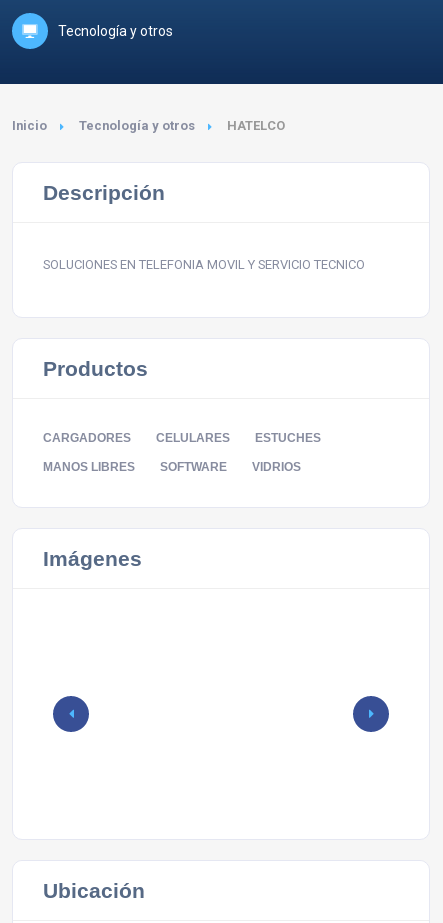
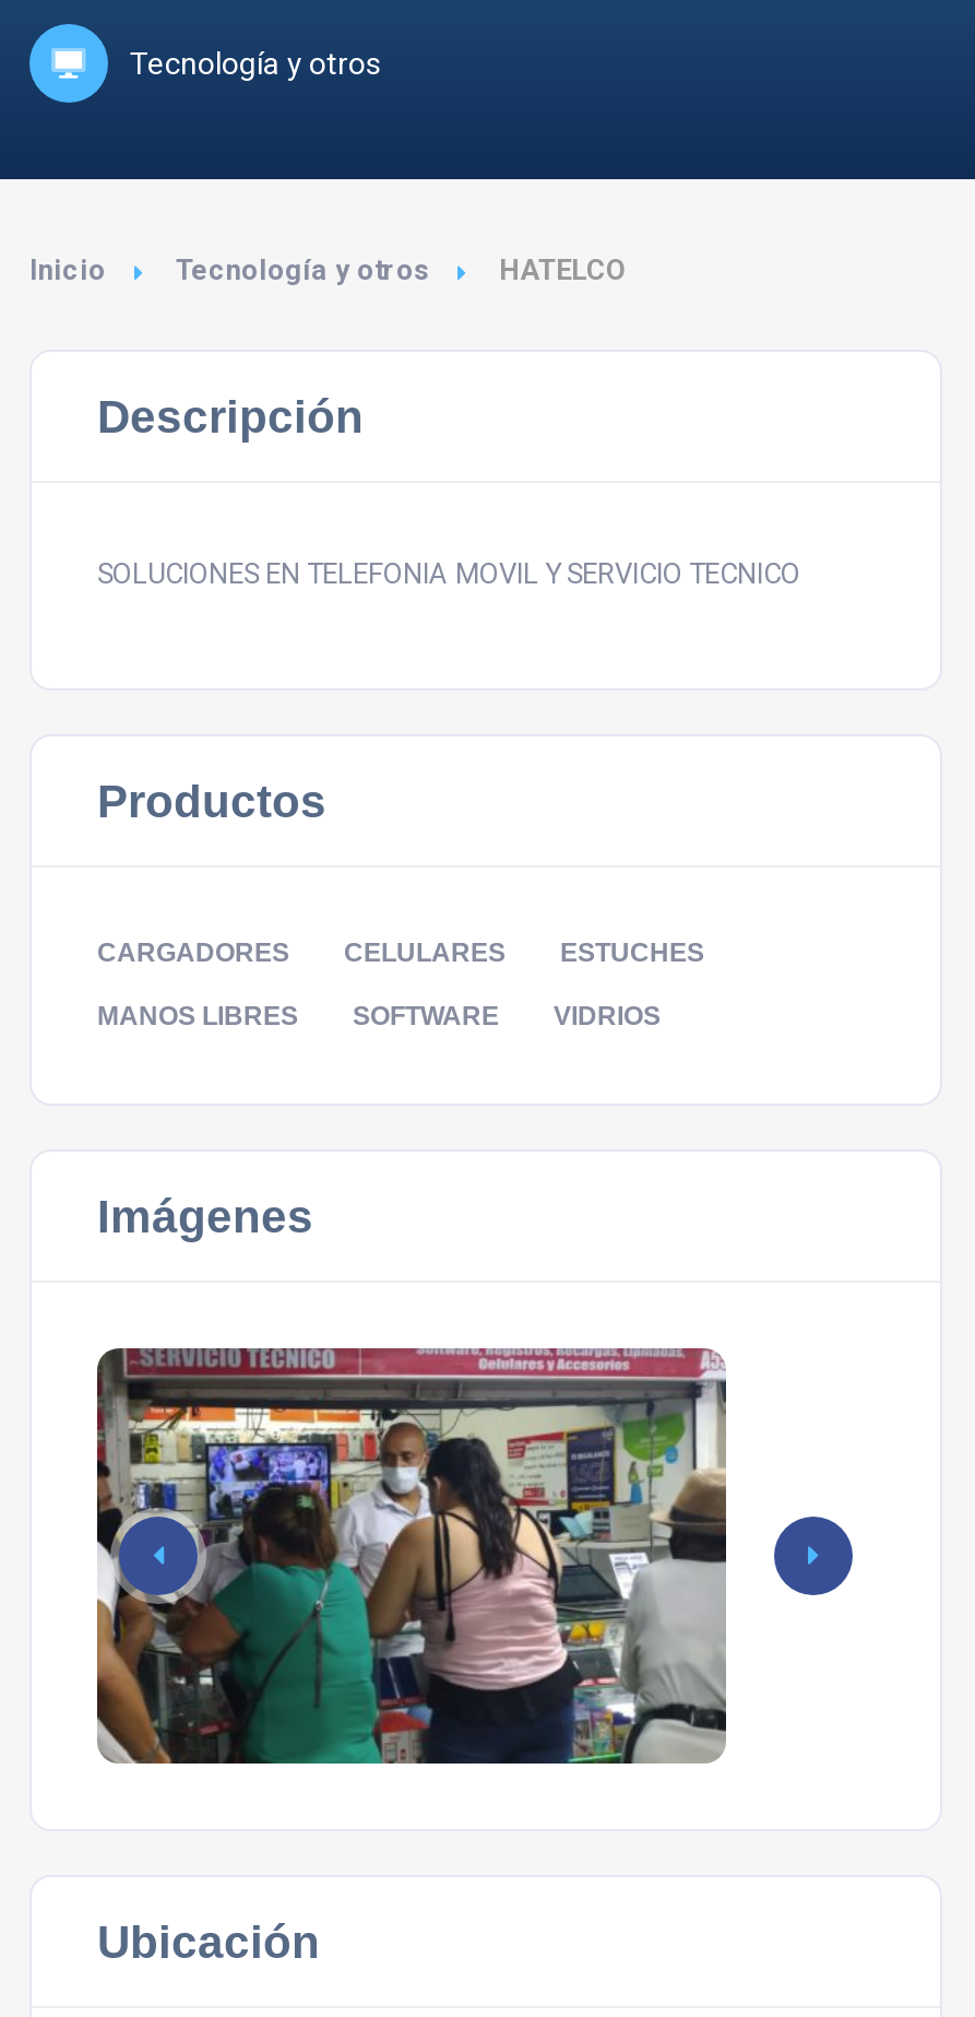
+ [image]
